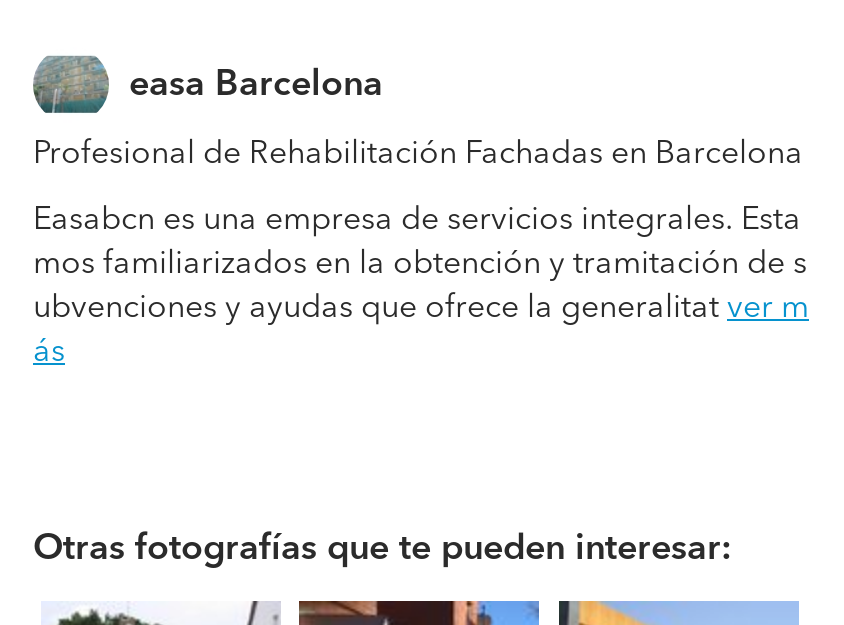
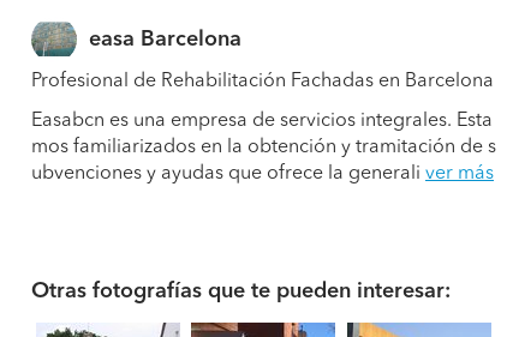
- ubvenciones y ayudas que ofrece la generalitat ver m
- ás
+ ubvenciones y ayudas que ofrece la generali ver más
